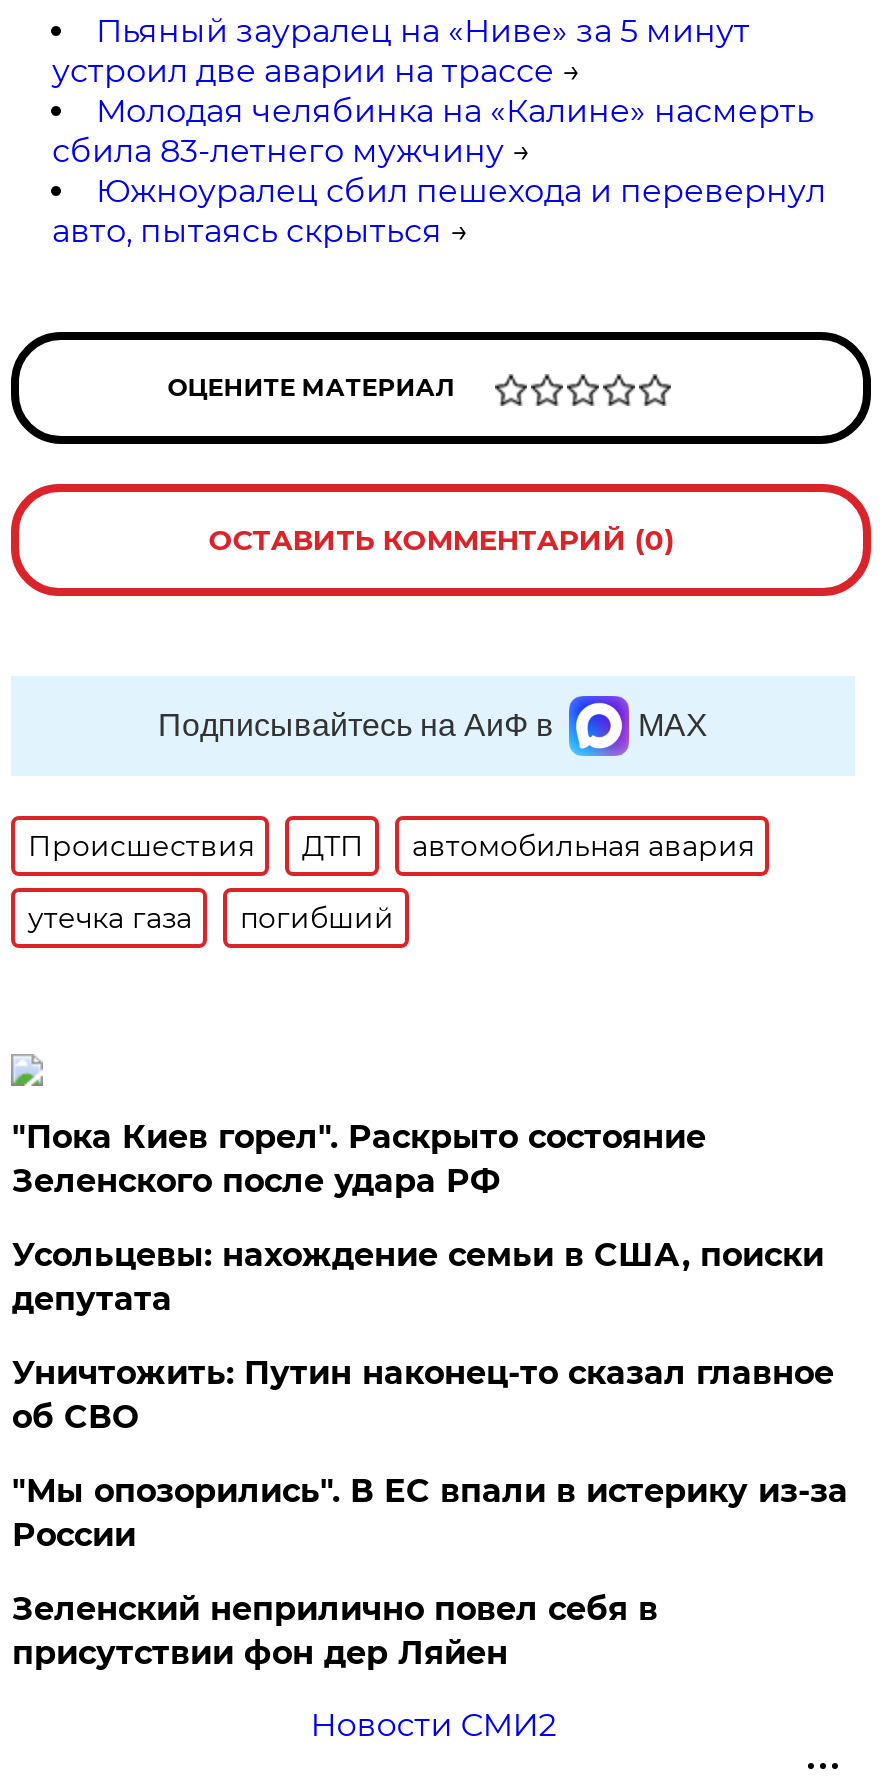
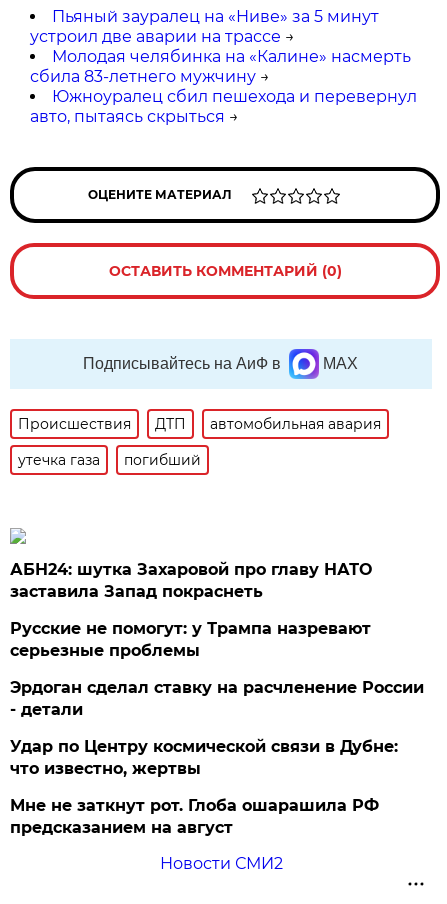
- "Пока Киев горел". Раскрыто состояние
- Зеленского после удара РФ
+ АБН24: шутка Захаровой про главу НАТО
+ заставила Запад покраснеть

- Усольцевы: нахождение семьи в США, поиски
- депутата
+ Русские не помогут: у Трампа назревают
+ серьезные проблемы

- Уничтожить: Путин наконец-то сказал главное
- об СВО
+ Эрдоган сделал ставку на расчленение России
+ - детали

- "Мы опозорились". В ЕС впали в истерику из-за
- России
+ Удар по Центру космической связи в Дубне:
+ что известно, жертвы

- Зеленский неприлично повел cебя в
- присутствии фон дер Ляйен
+ Мне не заткнут рот. Глоба ошарашила РФ
+ предсказанием на август
